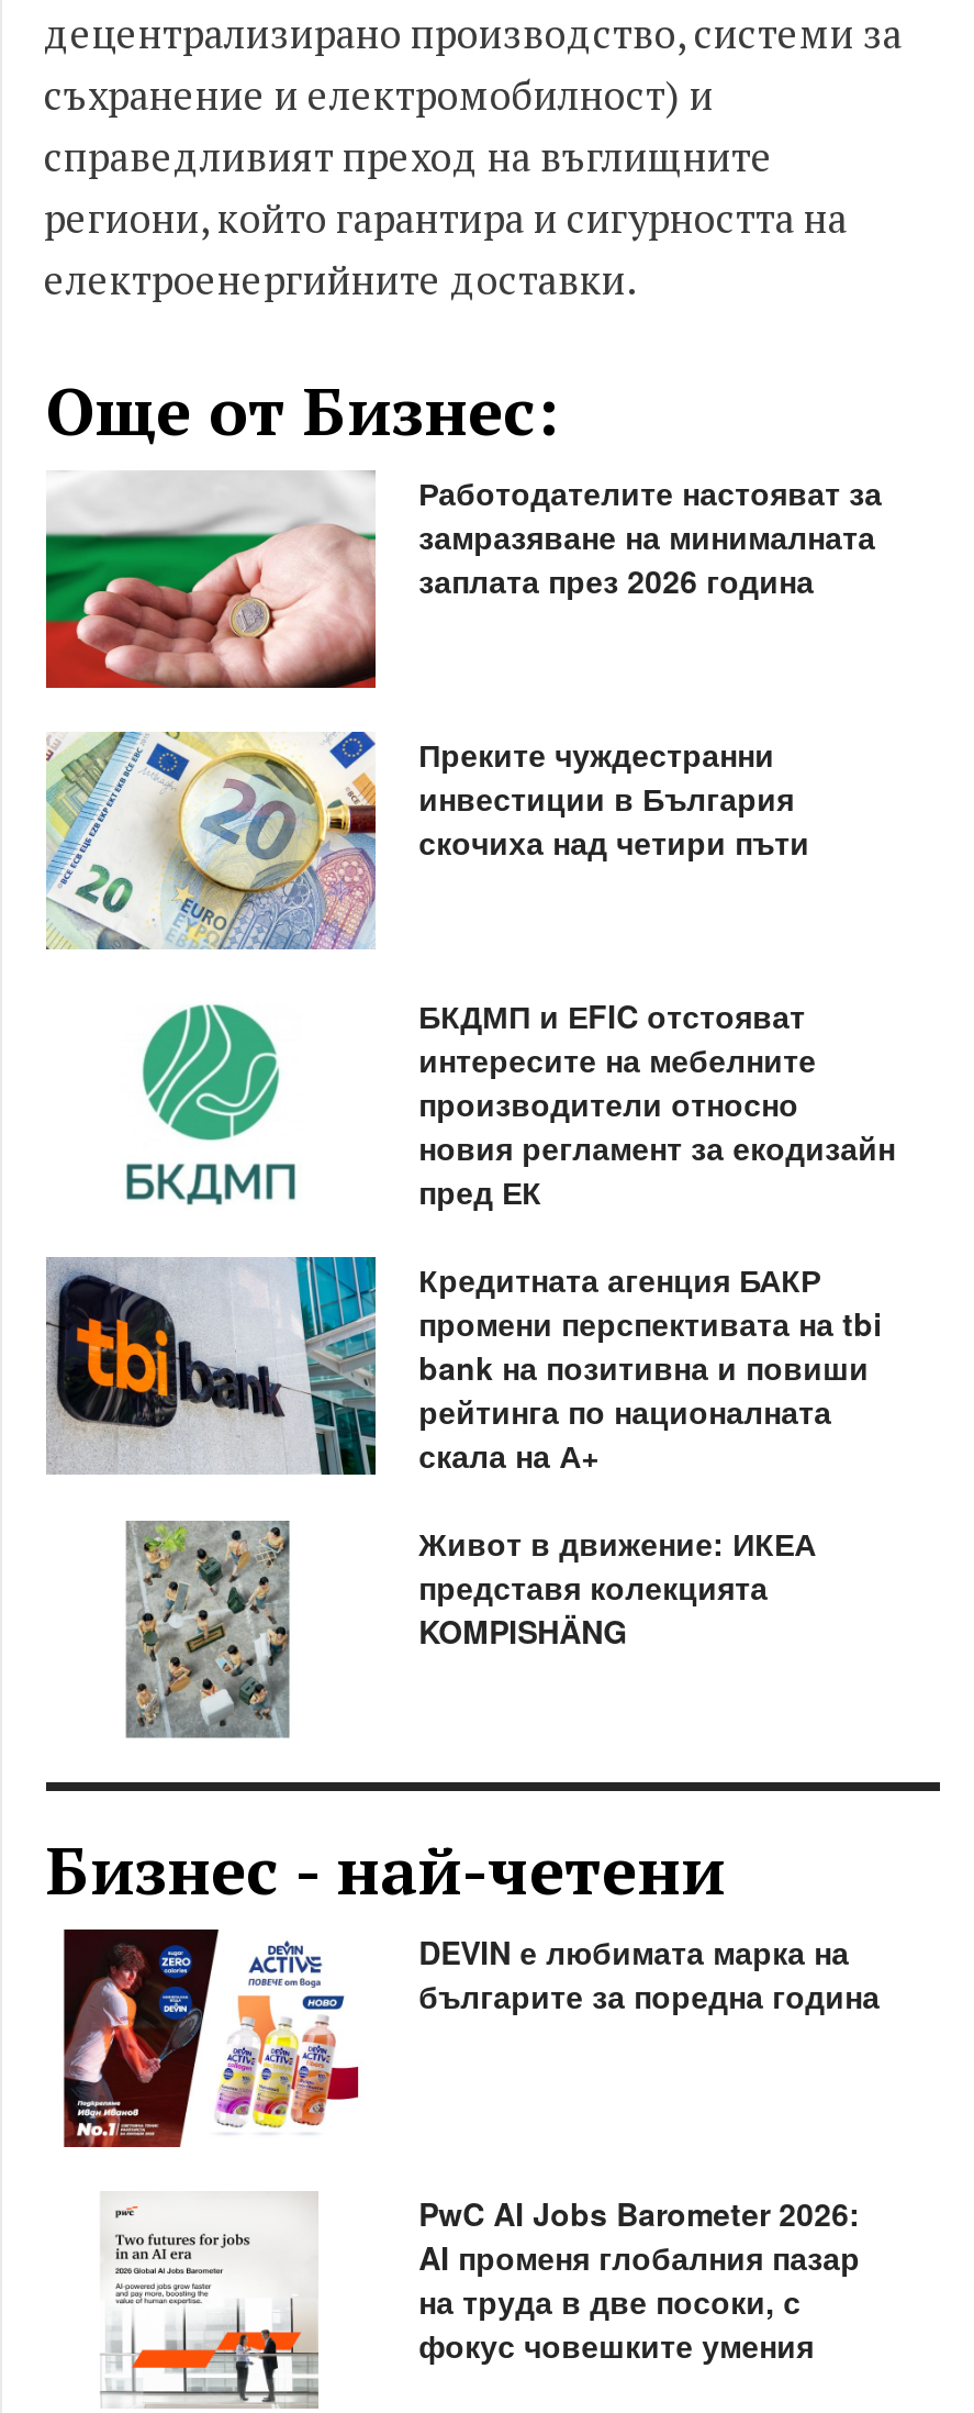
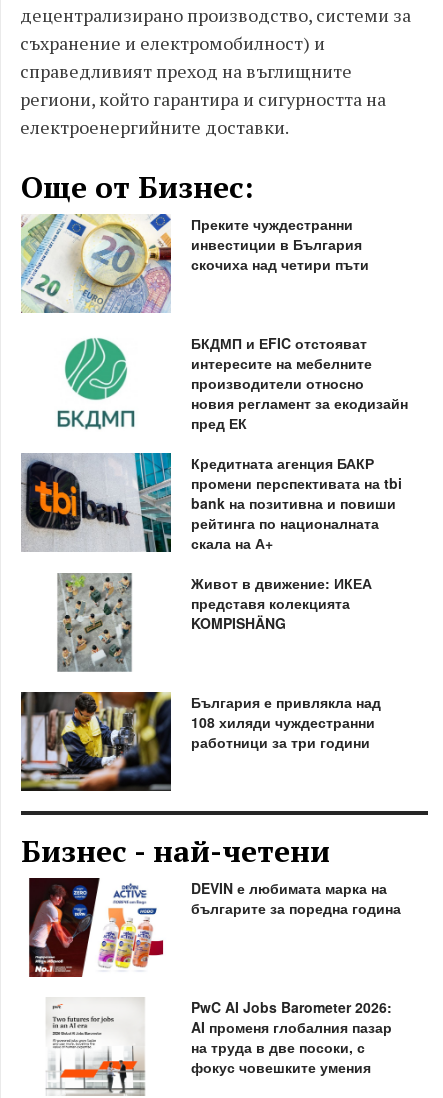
- [image]
- Работодателите настояват за
- замразяване на минималната
- заплата през 2026 година

moved up: [image] | Преките чуждестранни | инвестиции в България | ... | представя колекцията | KOMPISHÄNG

+ [image]
+ България е привлякла над
+ 108 хиляди чуждестранни
+ работници за три години
